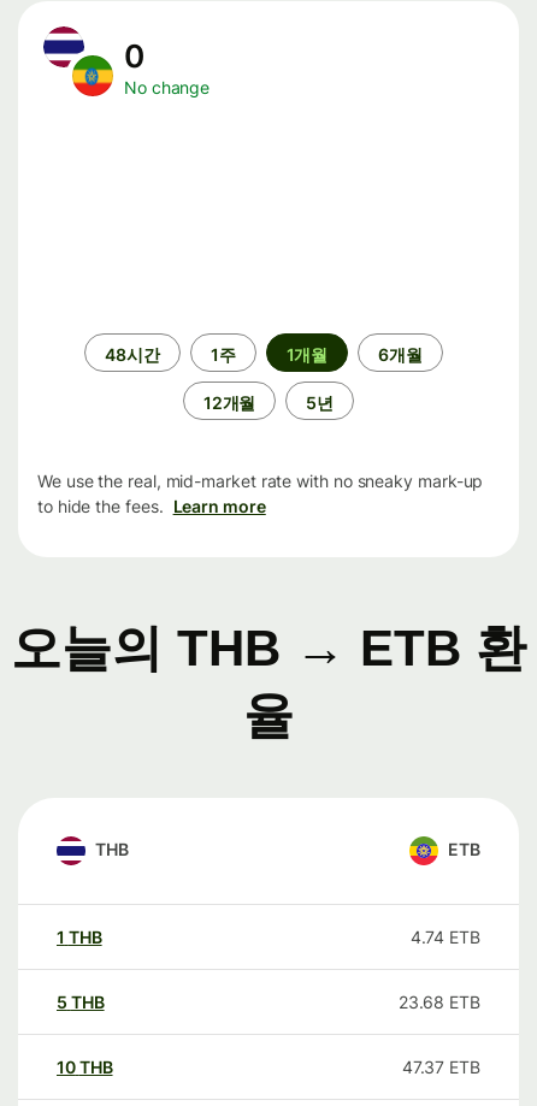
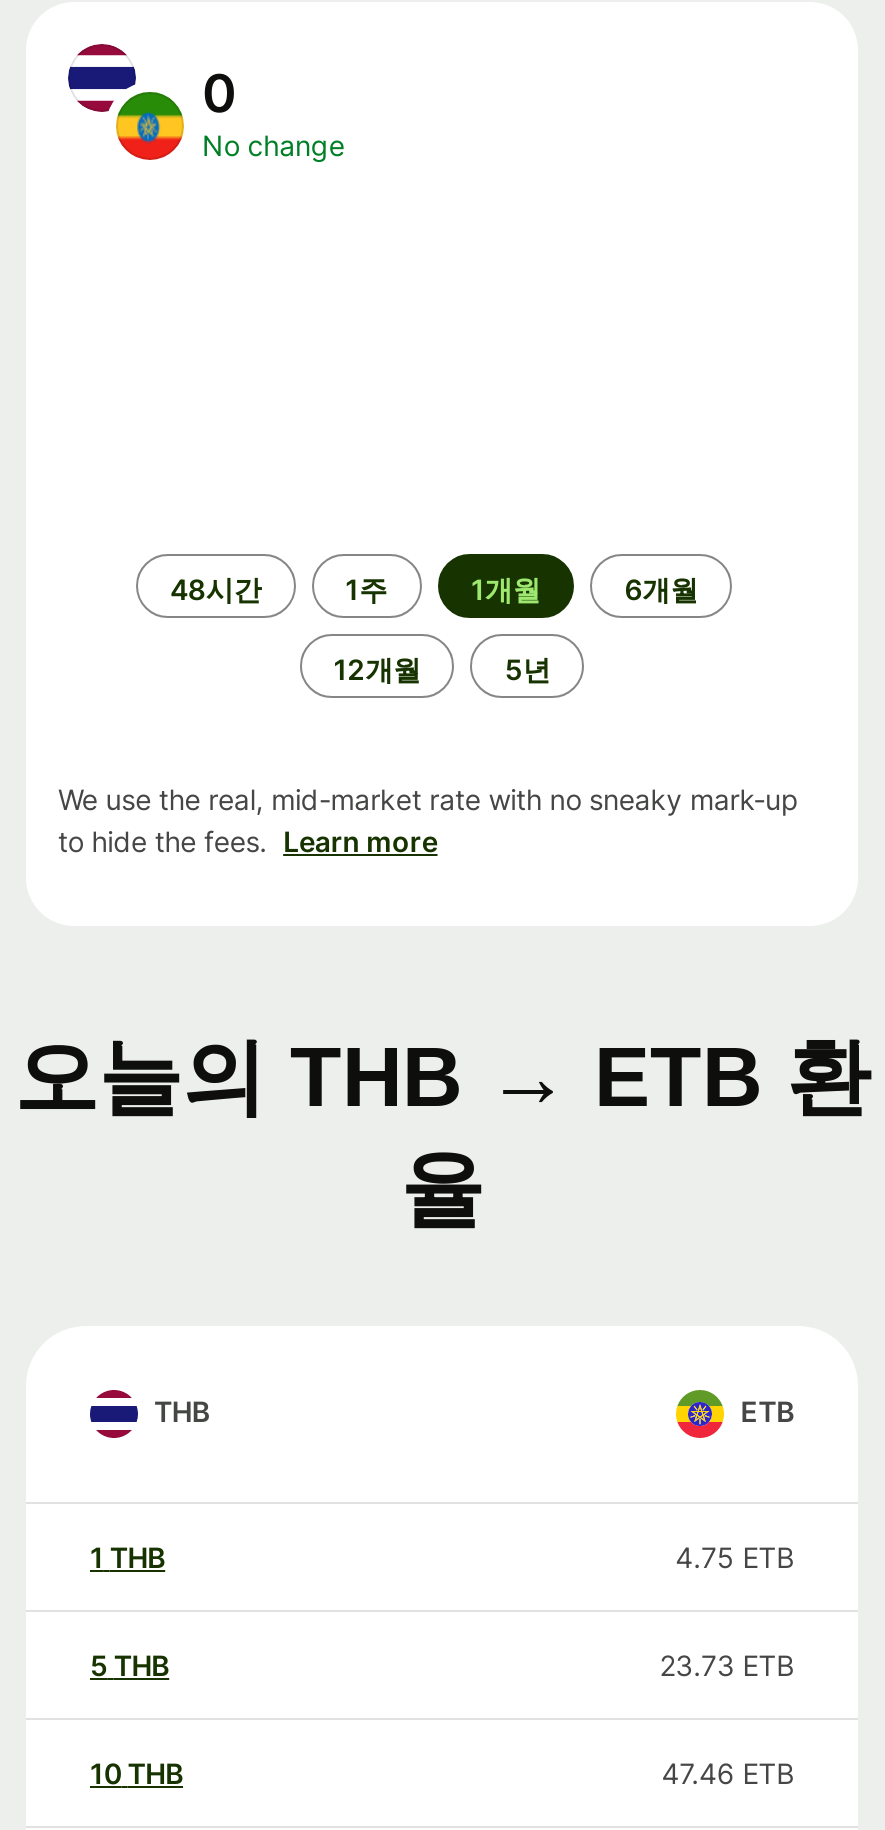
- 4.74 ETB
+ 4.75 ETB

- 23.68 ETB
+ 23.73 ETB

- 47.37 ETB
+ 47.46 ETB
